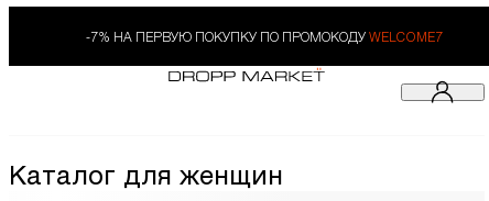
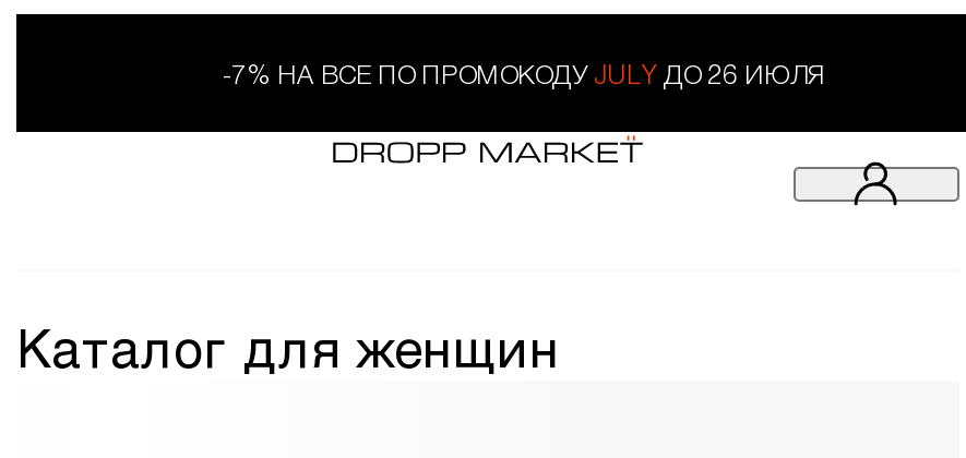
- -7% НА ПЕРВУЮ ПОКУПКУ ПО ПРОМОКОДУ WELCOME7
+ -7% НА ВСЕ ПО ПРОМОКОДУ JULY ДО 26 ИЮЛЯ
